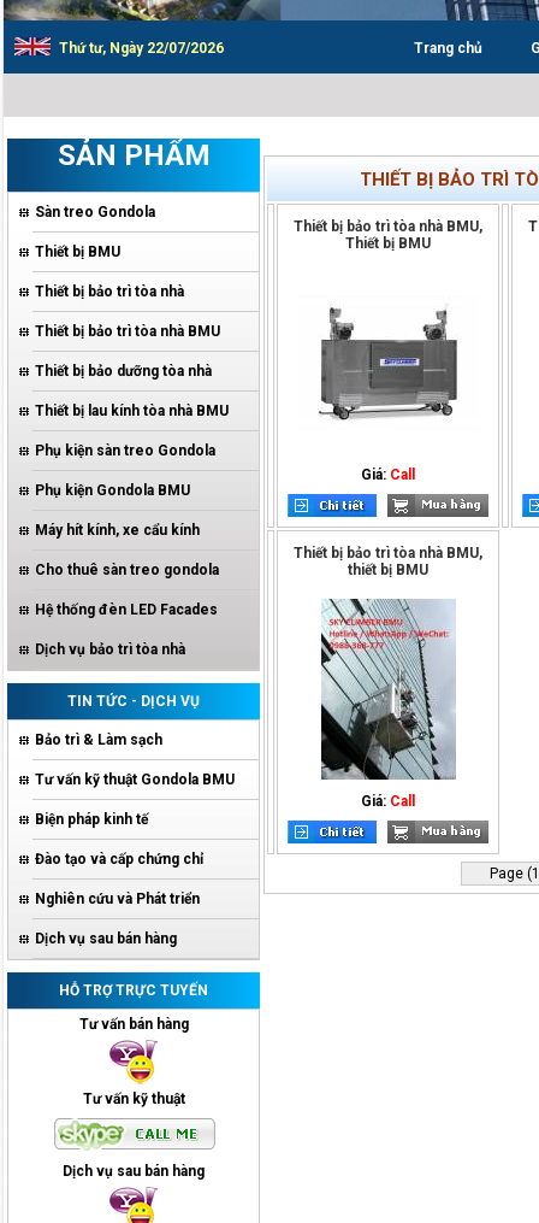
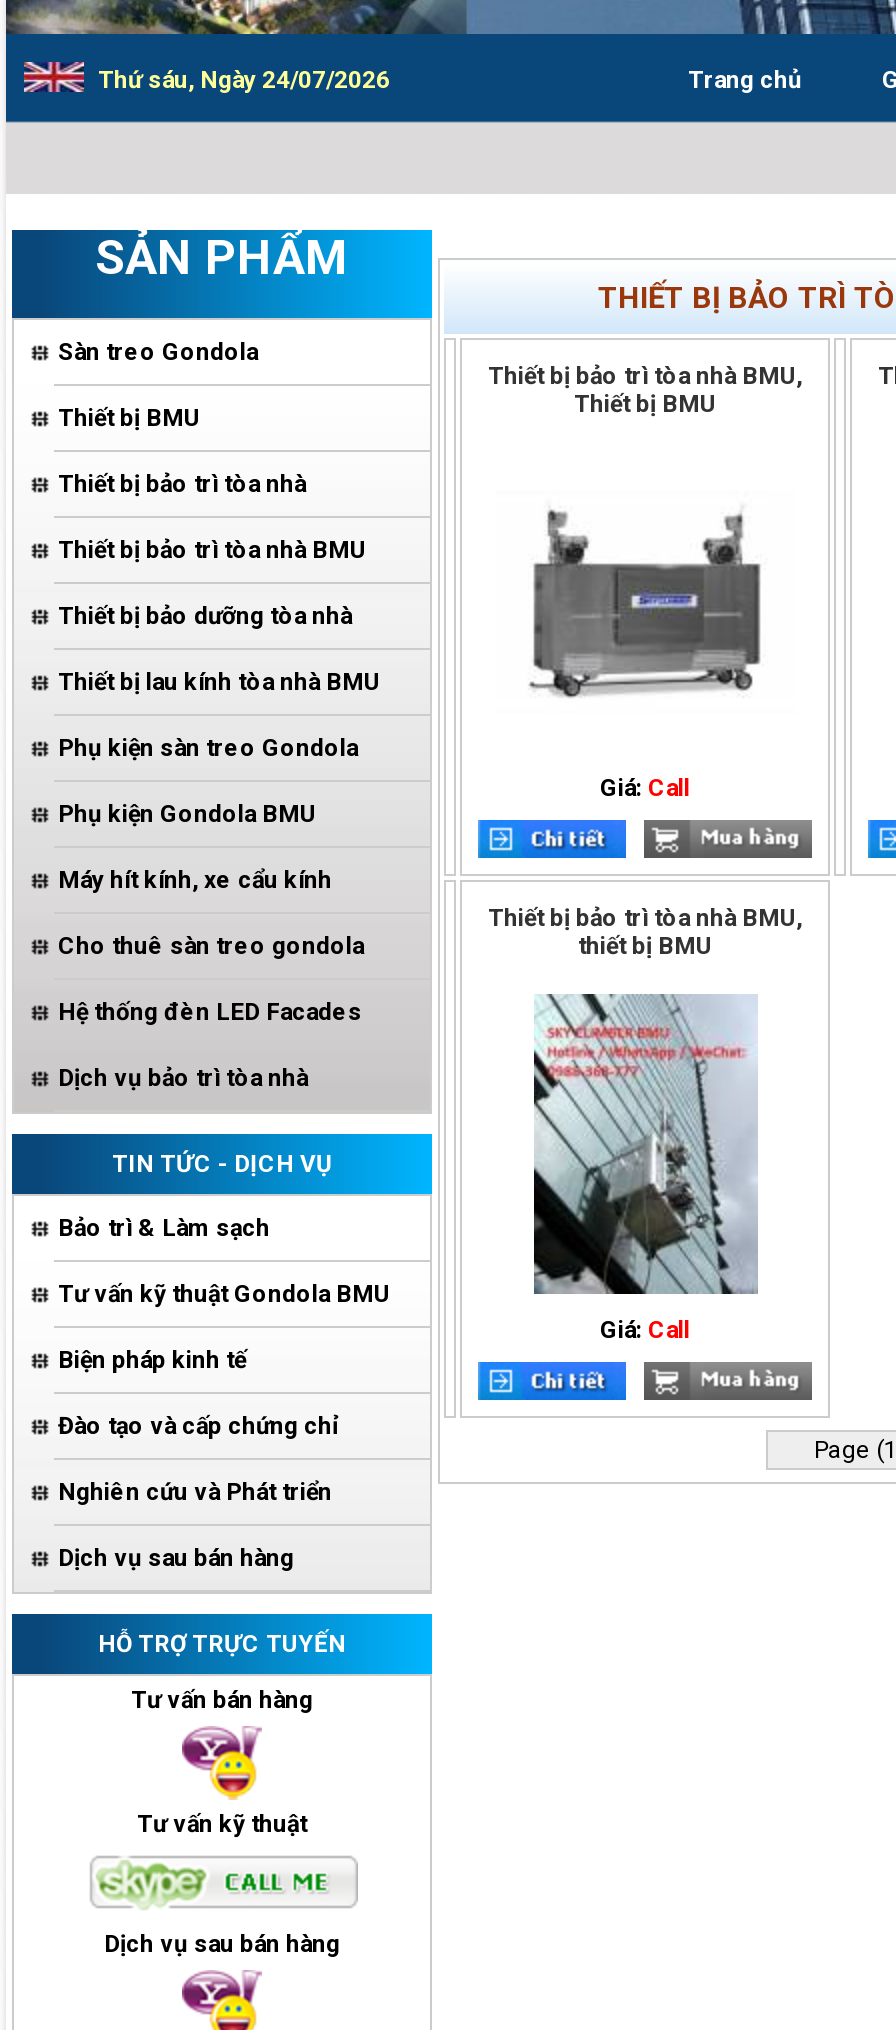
- Thứ tư, Ngày 22/07/2026
+ Thứ sáu, Ngày 24/07/2026
